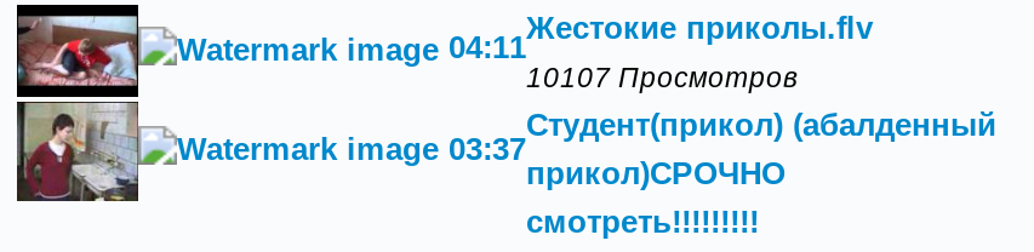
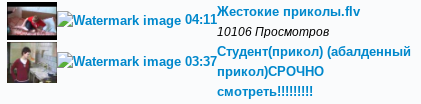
- 10107 Просмотров
+ 10106 Просмотров
